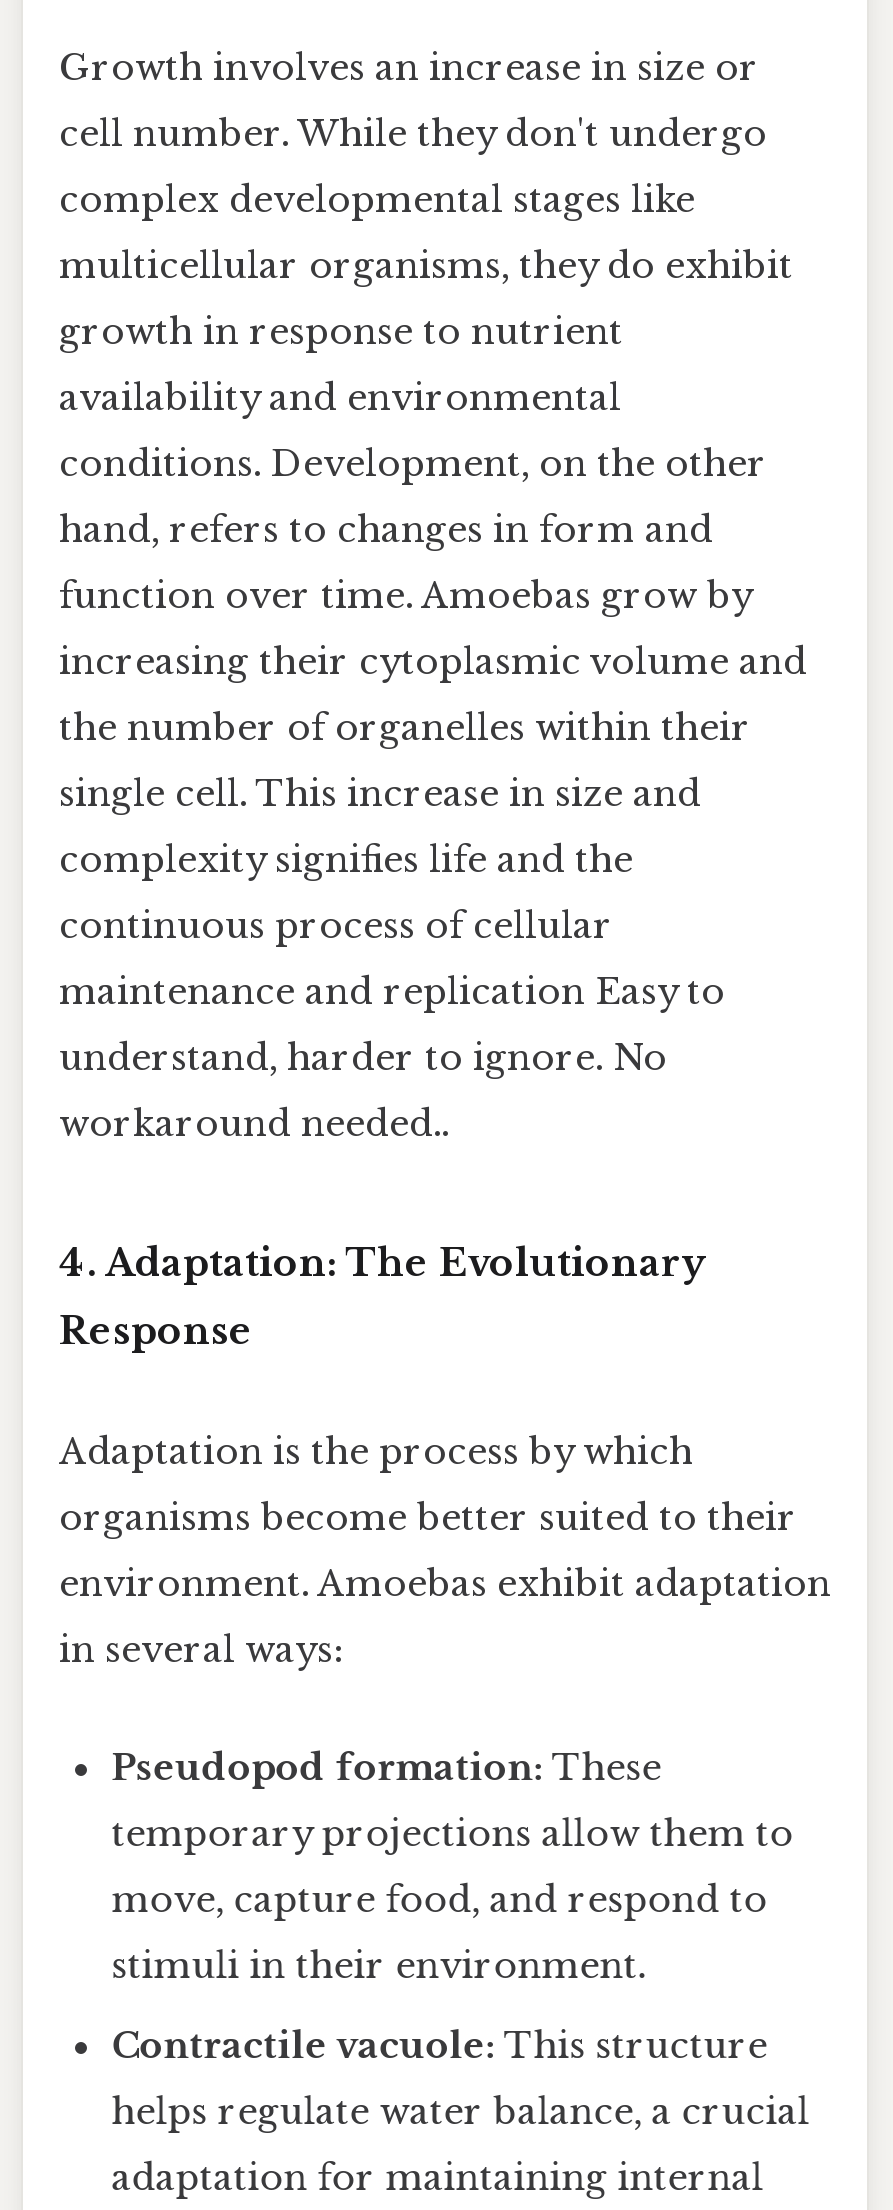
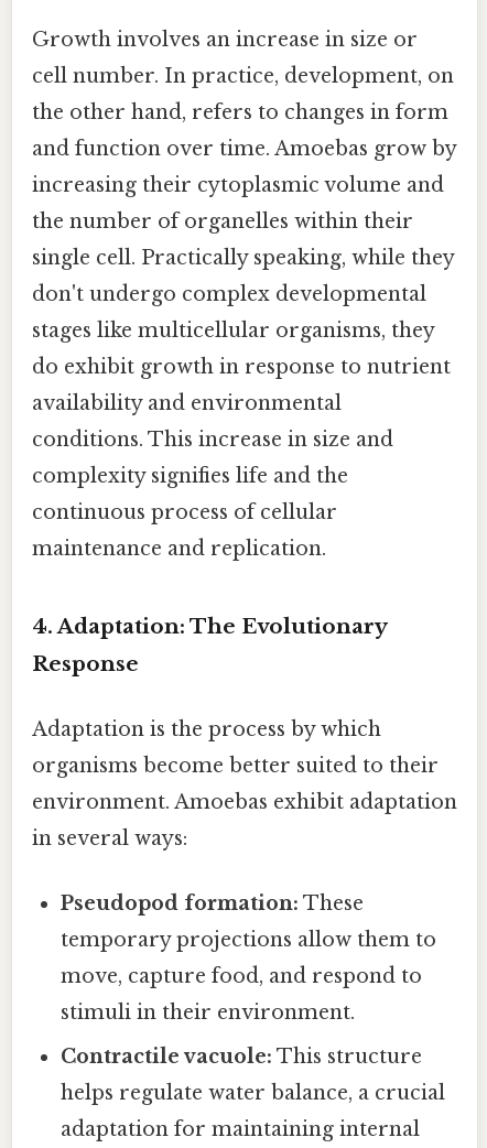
- cell number. While they don't undergo
- complex developmental stages like
- multicellular organisms, they do exhibit
- growth in response to nutrient
- conditions. Development, on the other
- hand, refers to changes in form and
- function over time. Amoebas grow by
+ cell number. In practice, development, on
+ the other hand, refers to changes in form
+ and function over time. Amoebas grow by

moved down: availability and environmental

moved up: increasing their cytoplasmic volume and | the number of organelles within their

- single cell. This increase in size and
+ single cell. Practically speaking, while they
+ don't undergo complex developmental
+ stages like multicellular organisms, they
+ do exhibit growth in response to nutrient
+ conditions. This increase in size and

- maintenance and replication Easy to
- understand, harder to ignore. No
- workaround needed..
+ maintenance and replication.
